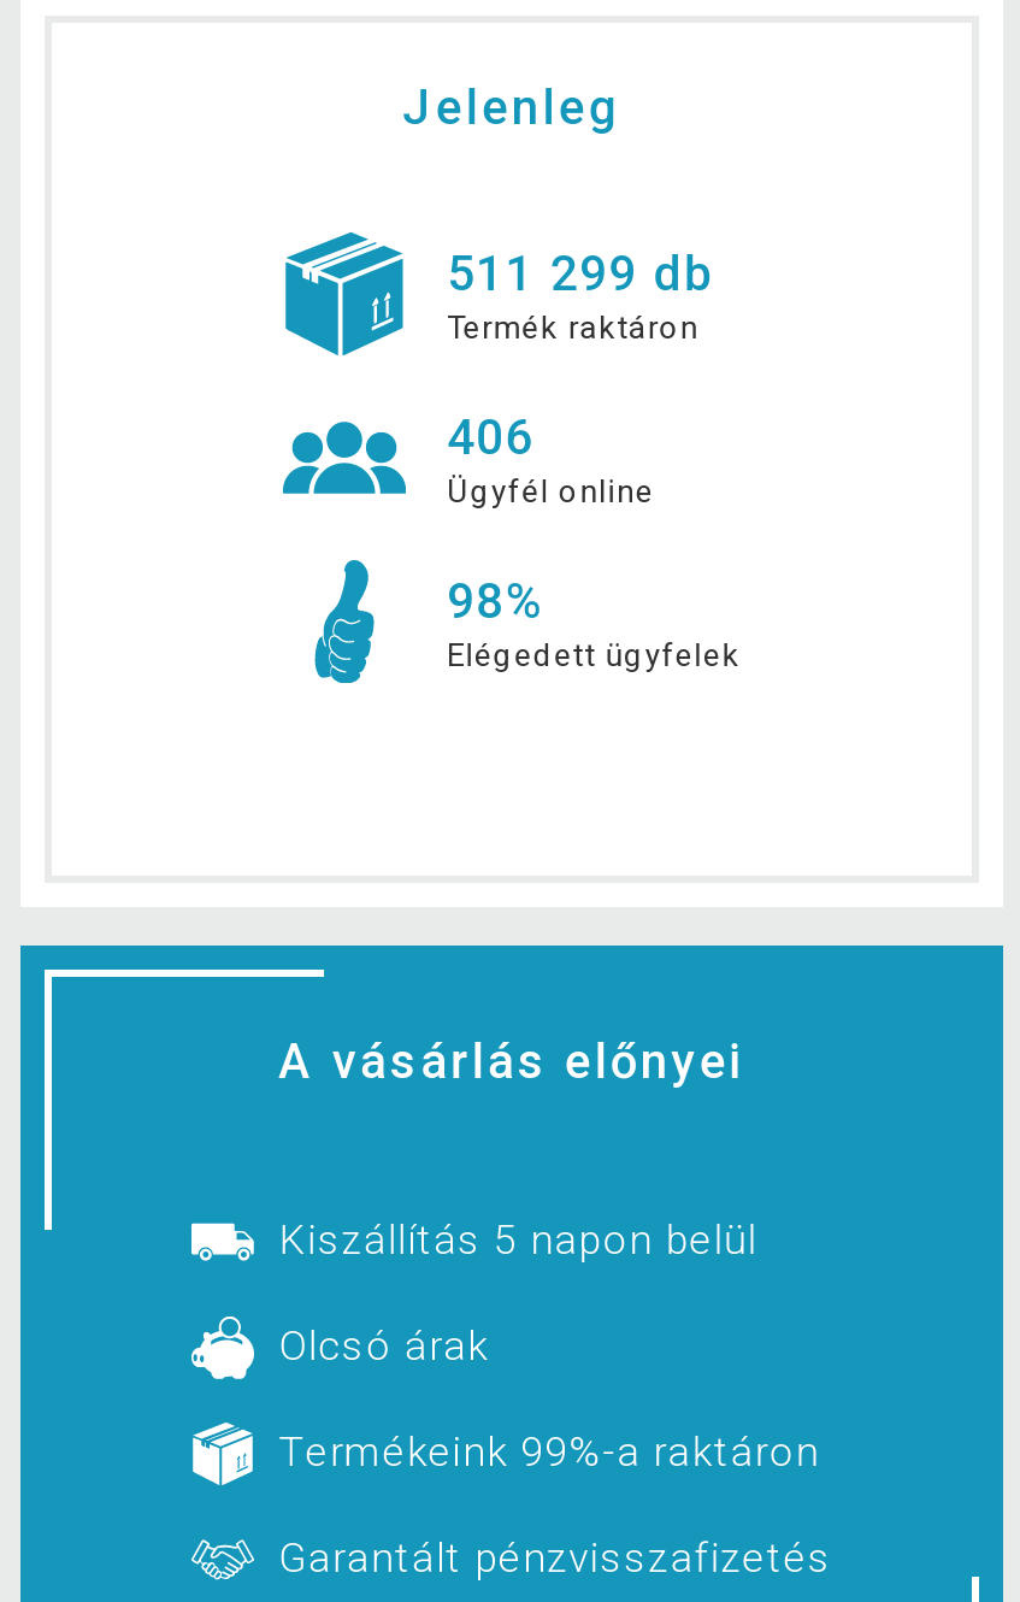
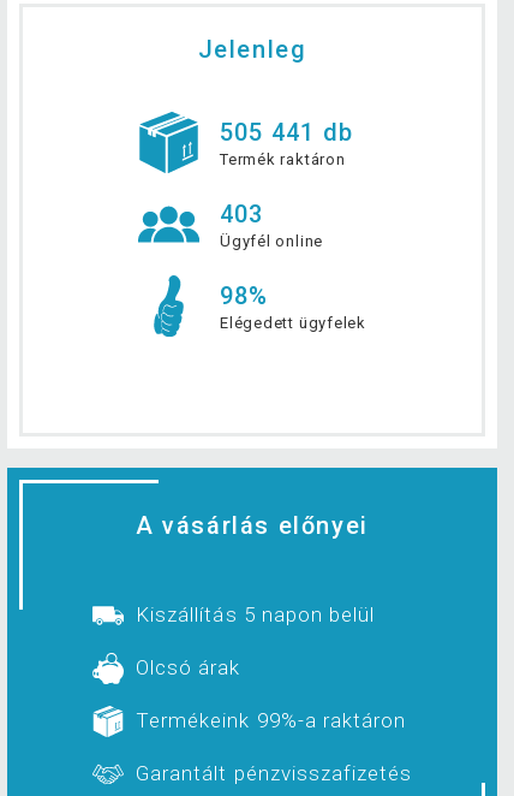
- 511 299 db
+ 505 441 db

- 406
+ 403
